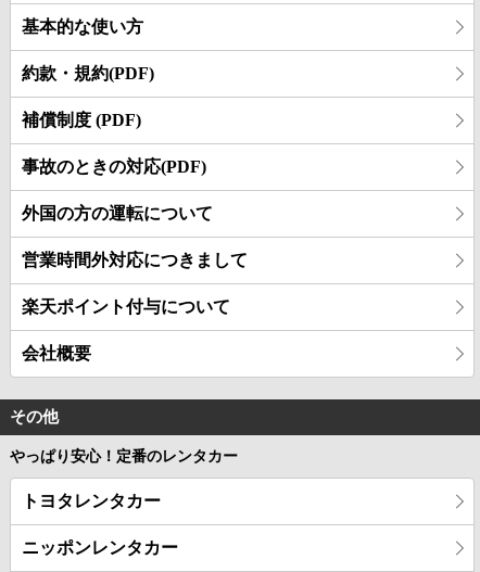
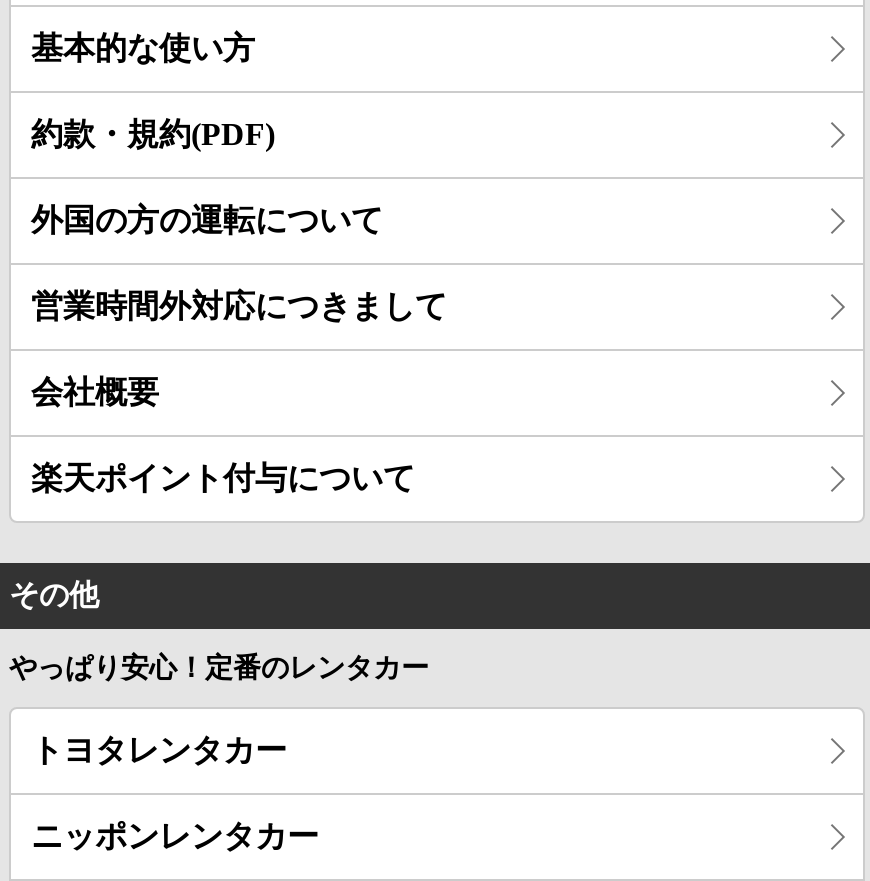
- 補償制度 (PDF)
- 事故のときの対応(PDF)

moved up: 会社概要
